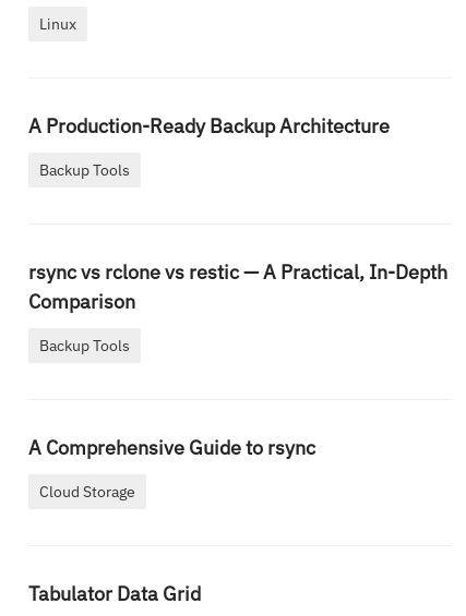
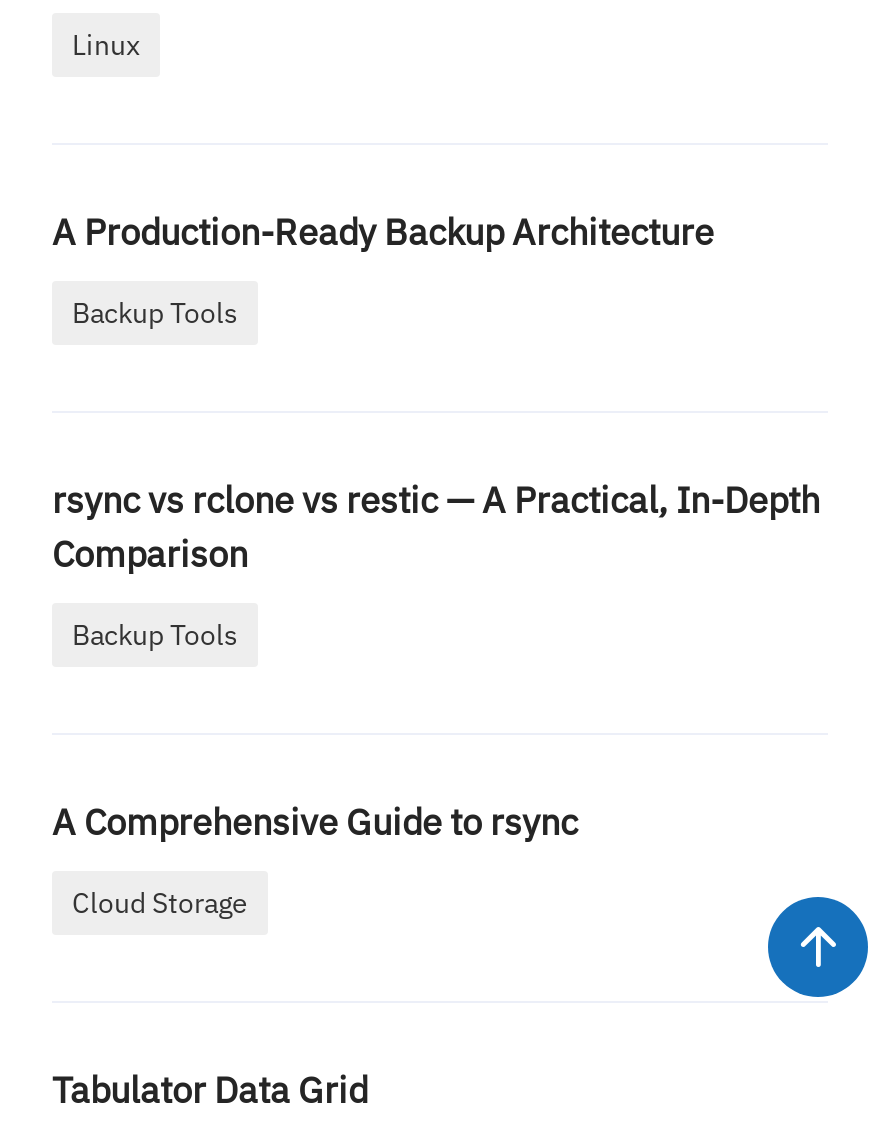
+ [image]
